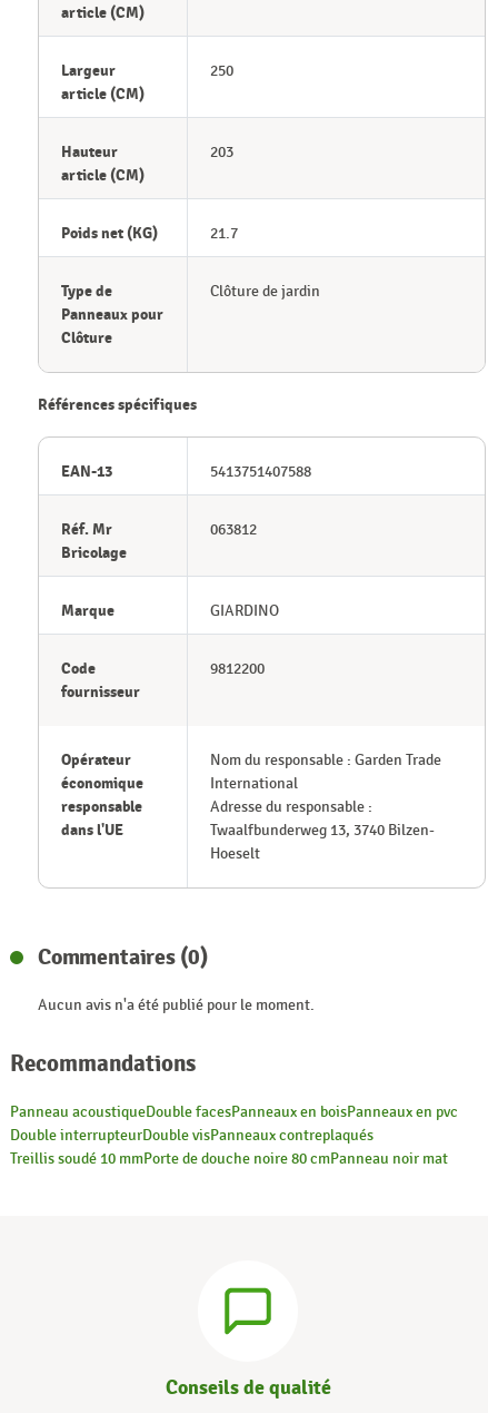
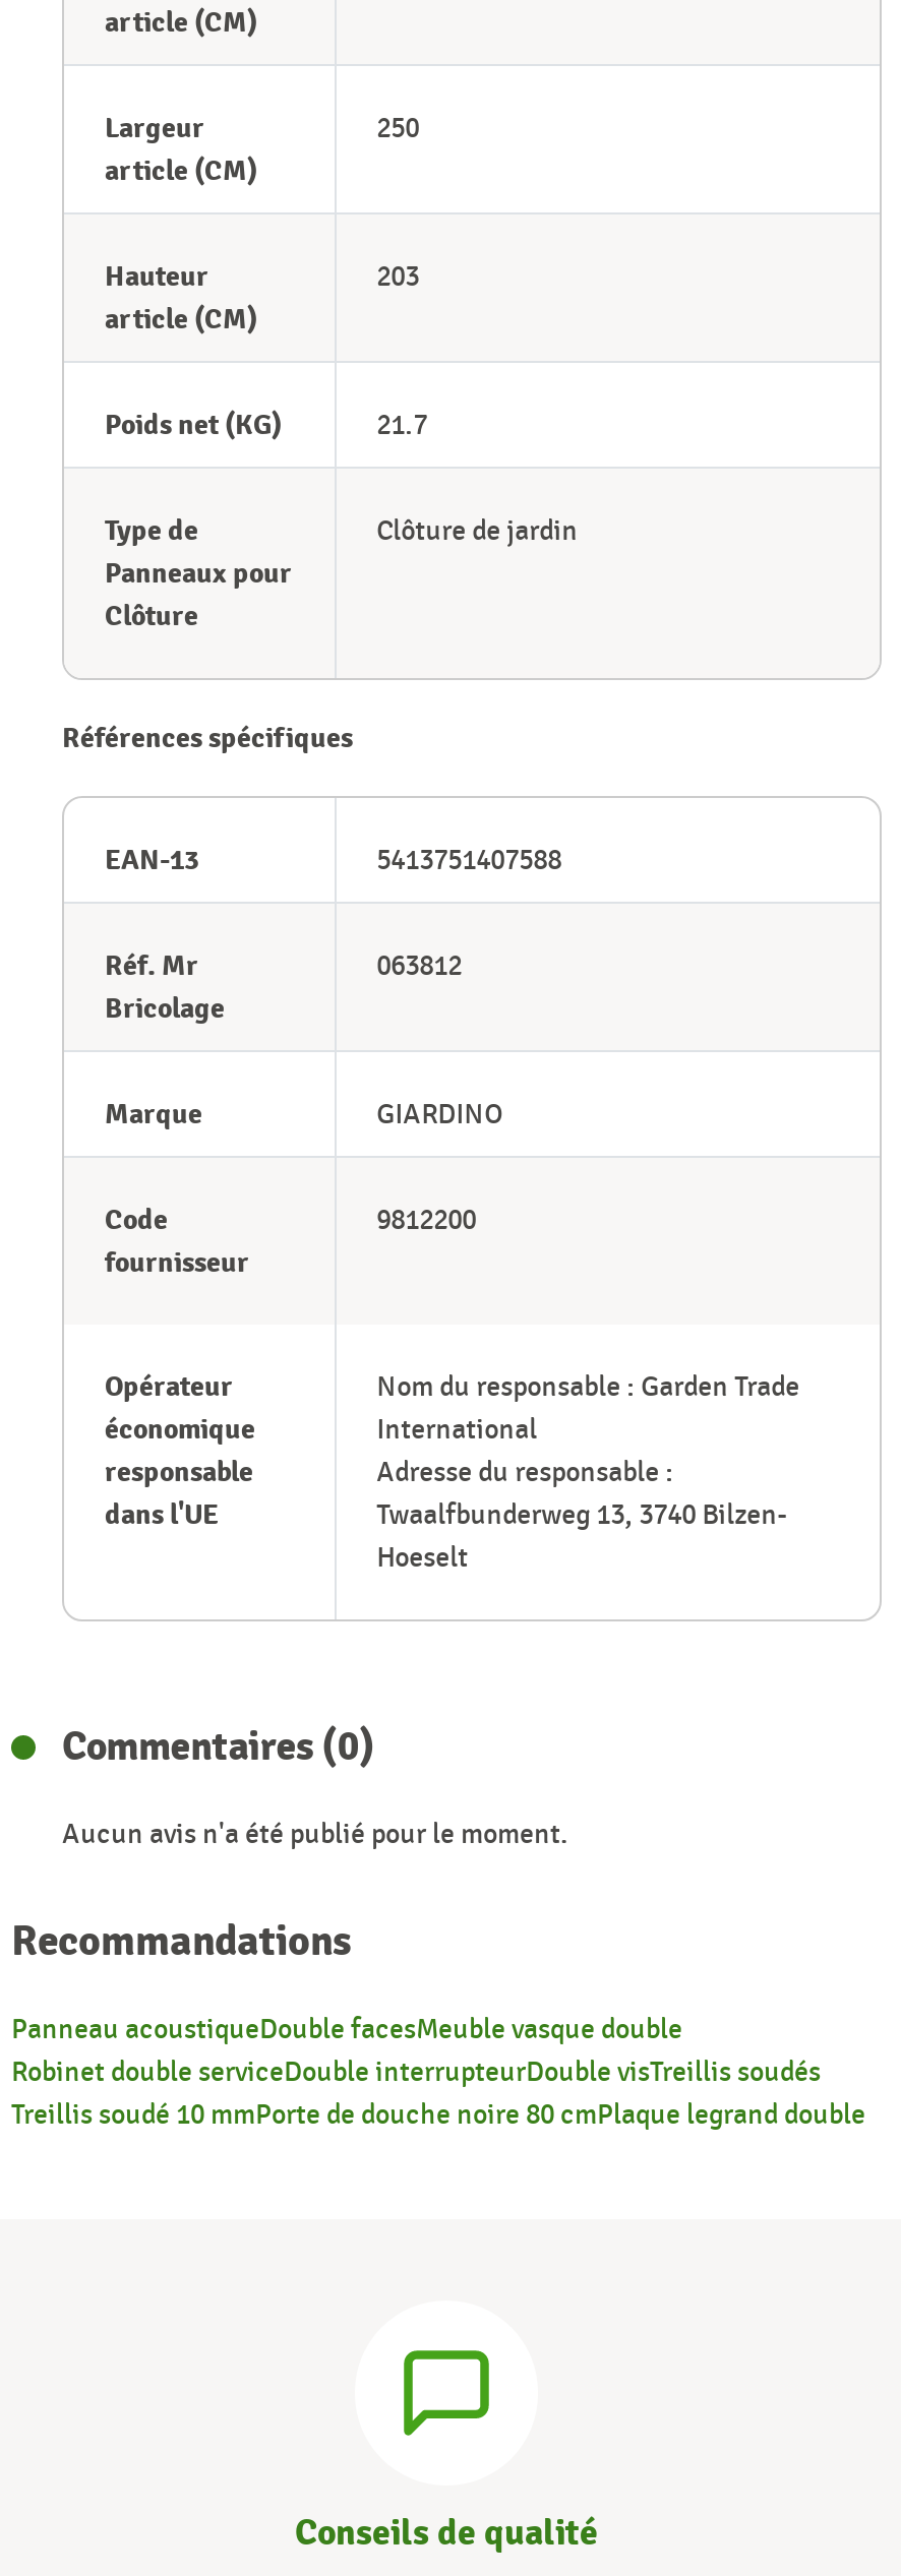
- Panneau acoustiqueDouble facesPanneaux en boisPanneaux en pvc
- Double interrupteurDouble visPanneaux contreplaqués
- Treillis soudé 10 mmPorte de douche noire 80 cmPanneau noir mat
+ Panneau acoustiqueDouble facesMeuble vasque double
+ Robinet double serviceDouble interrupteurDouble visTreillis soudés
+ Treillis soudé 10 mmPorte de douche noire 80 cmPlaque legrand double
